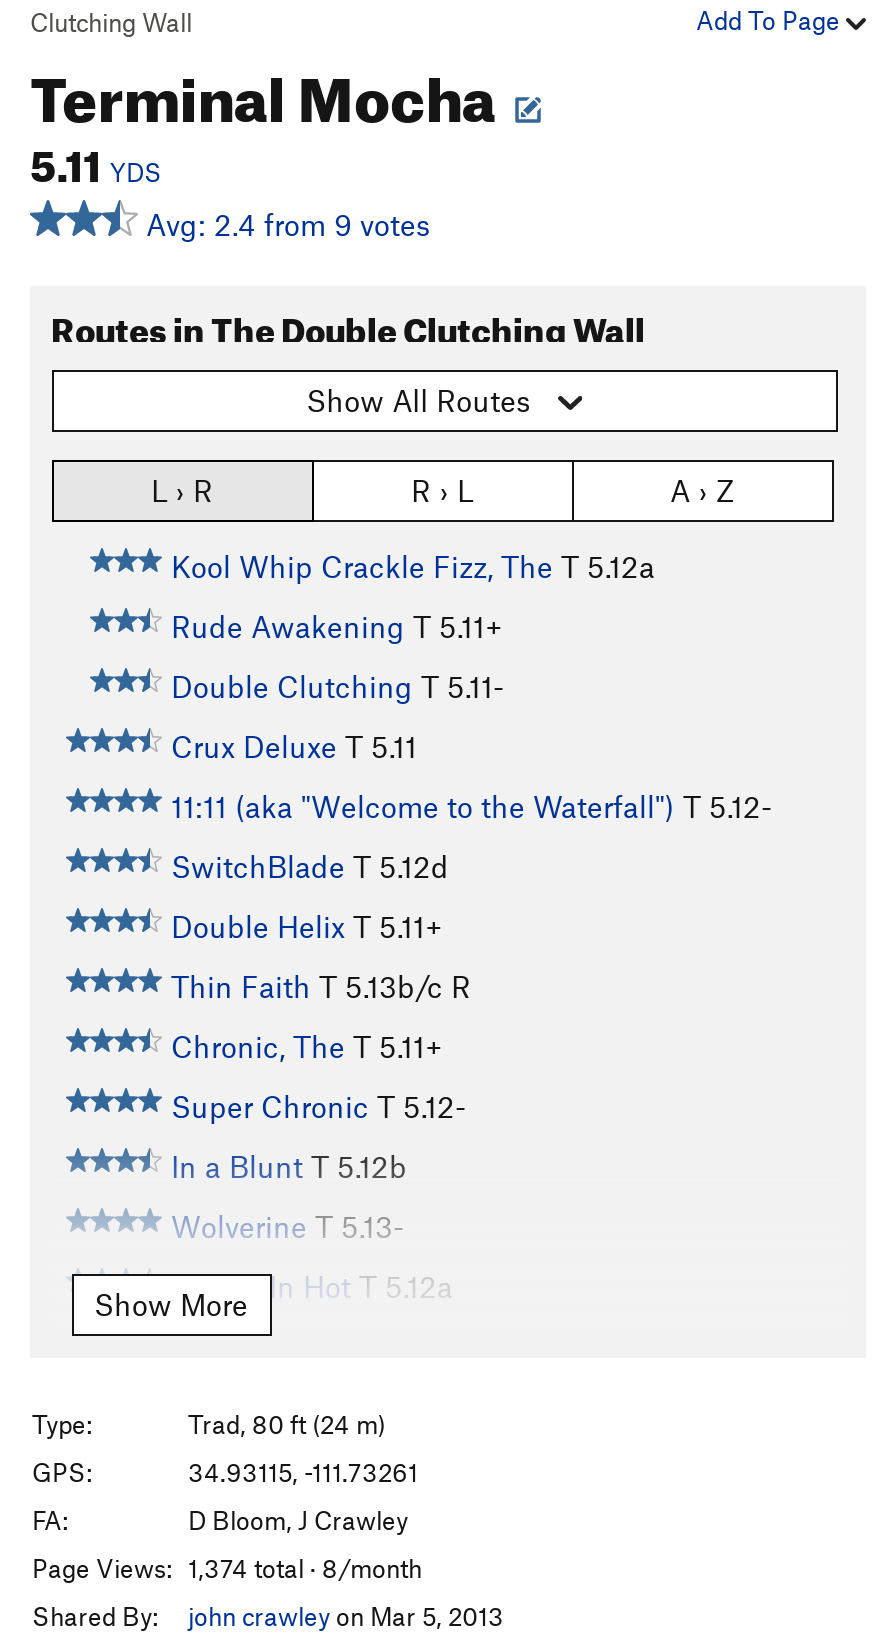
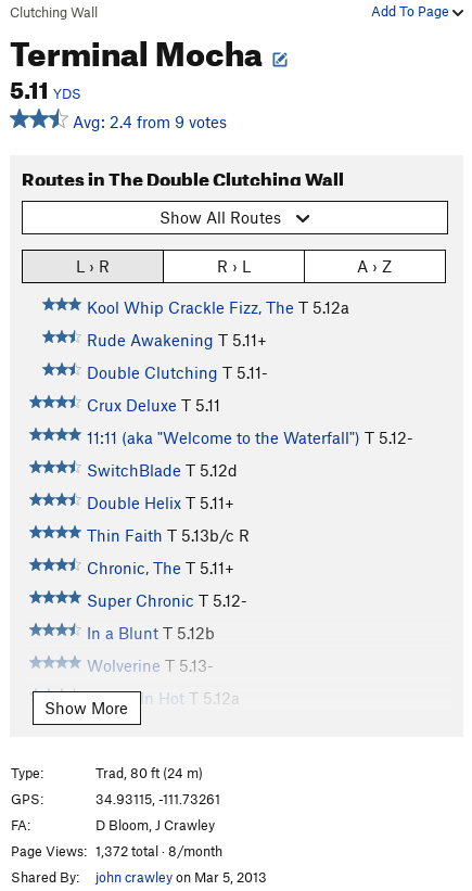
- Page Views: 1,374 total · 8/month
+ Page Views: 1,372 total · 8/month
